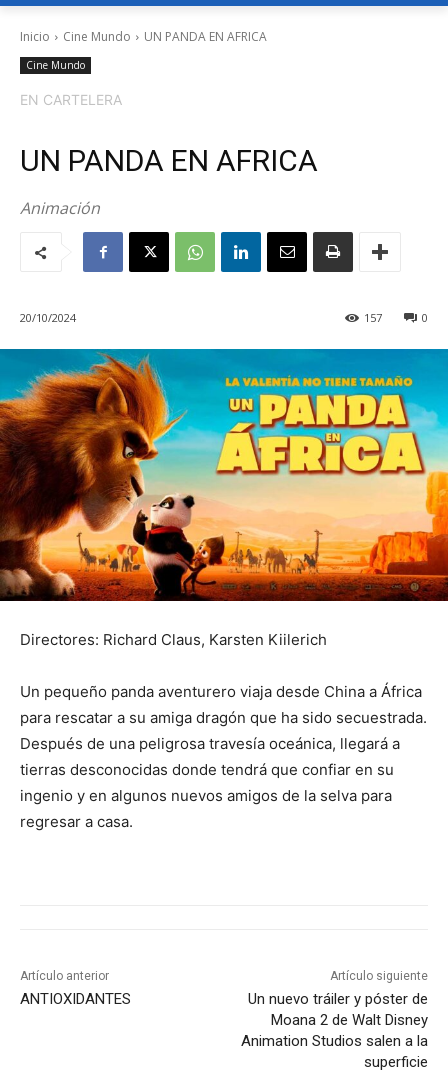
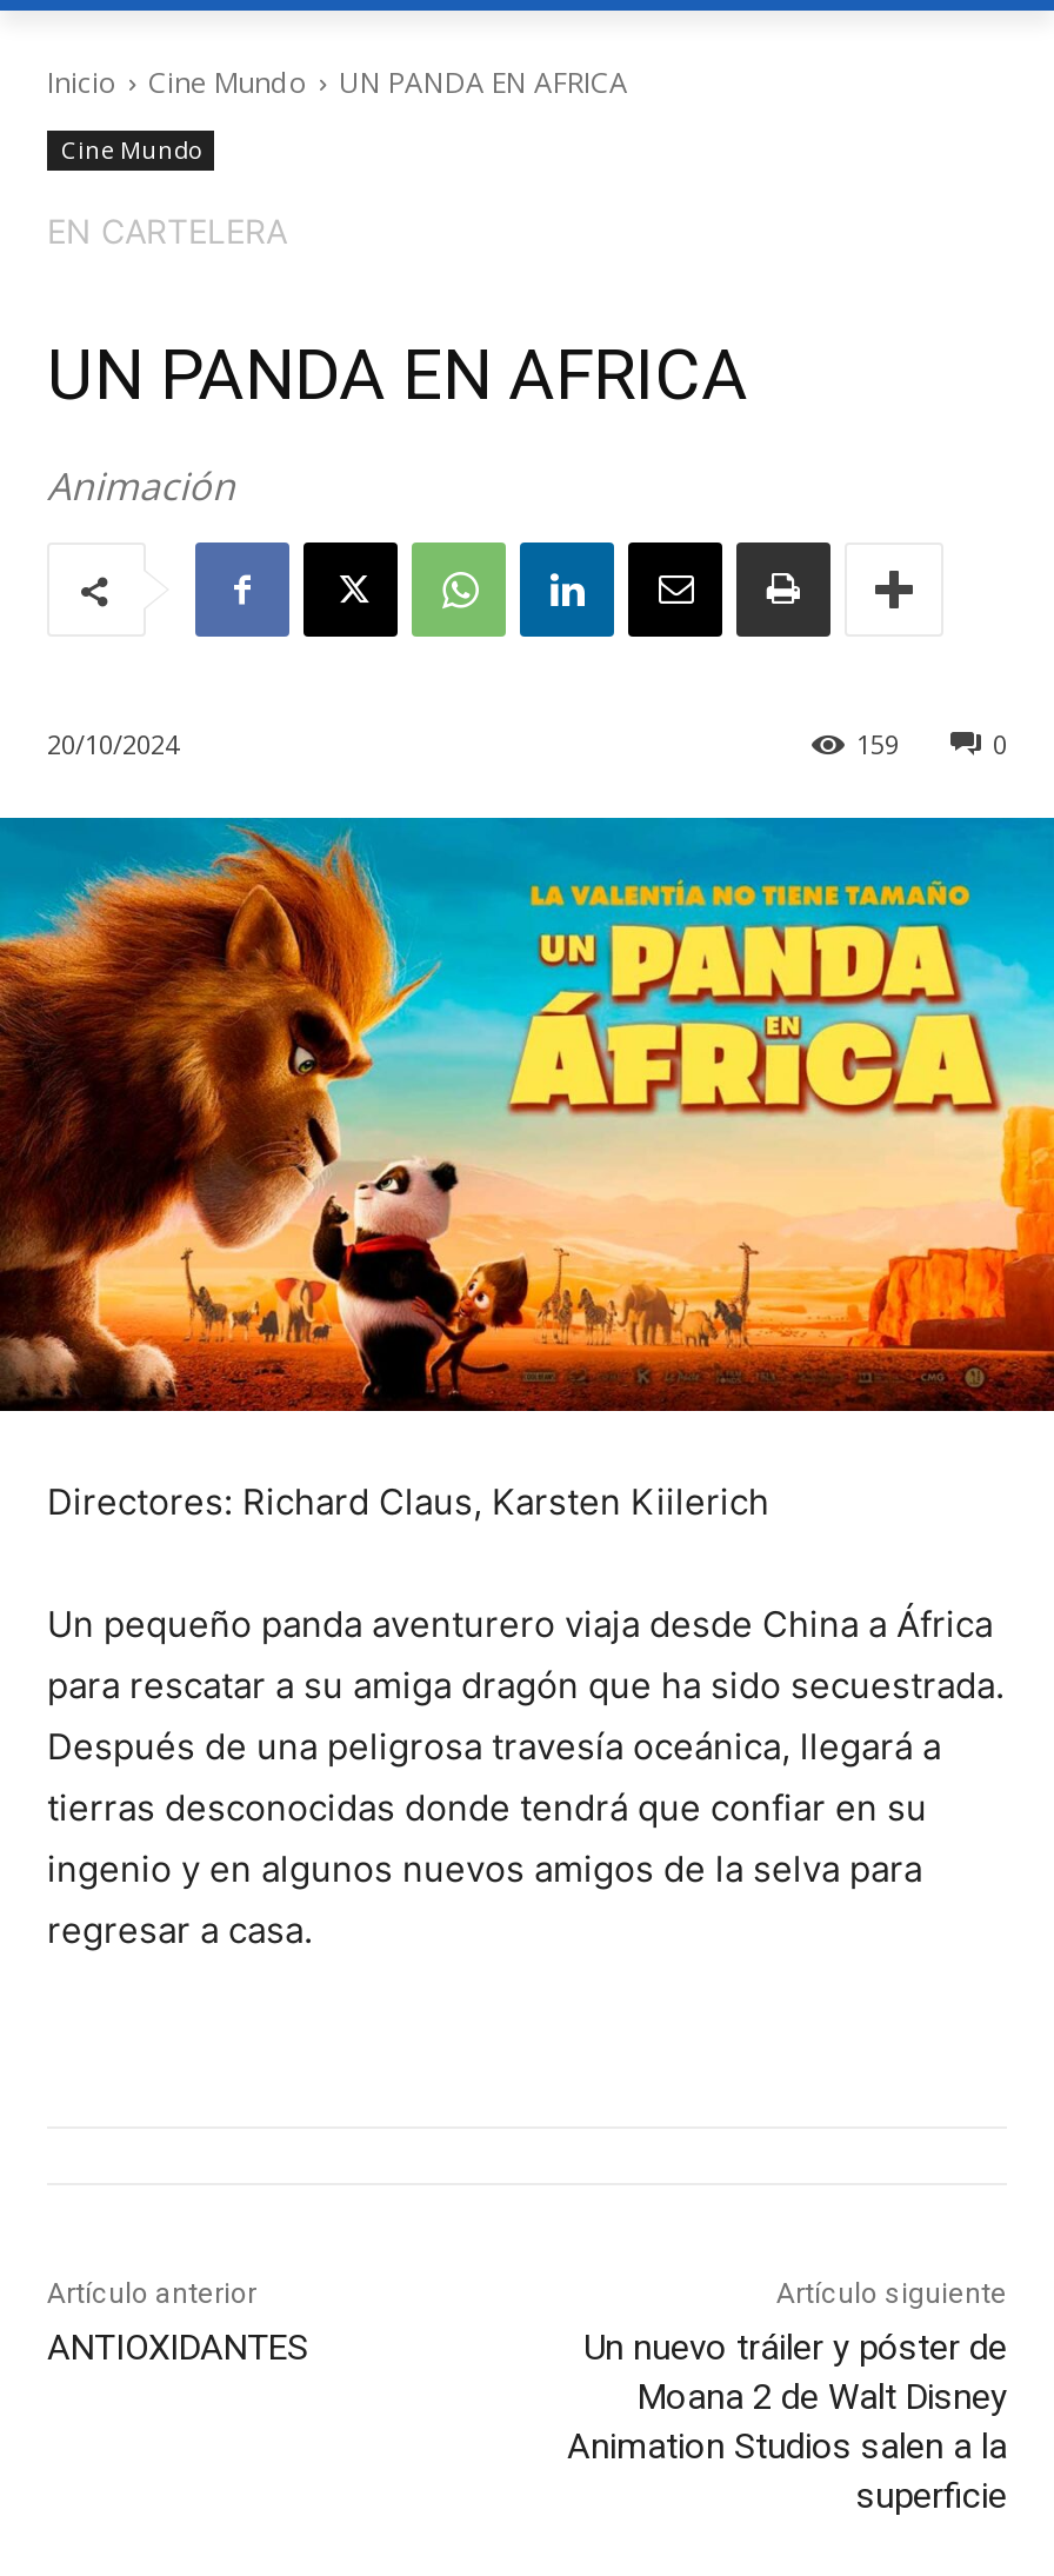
- 157
+ 159
